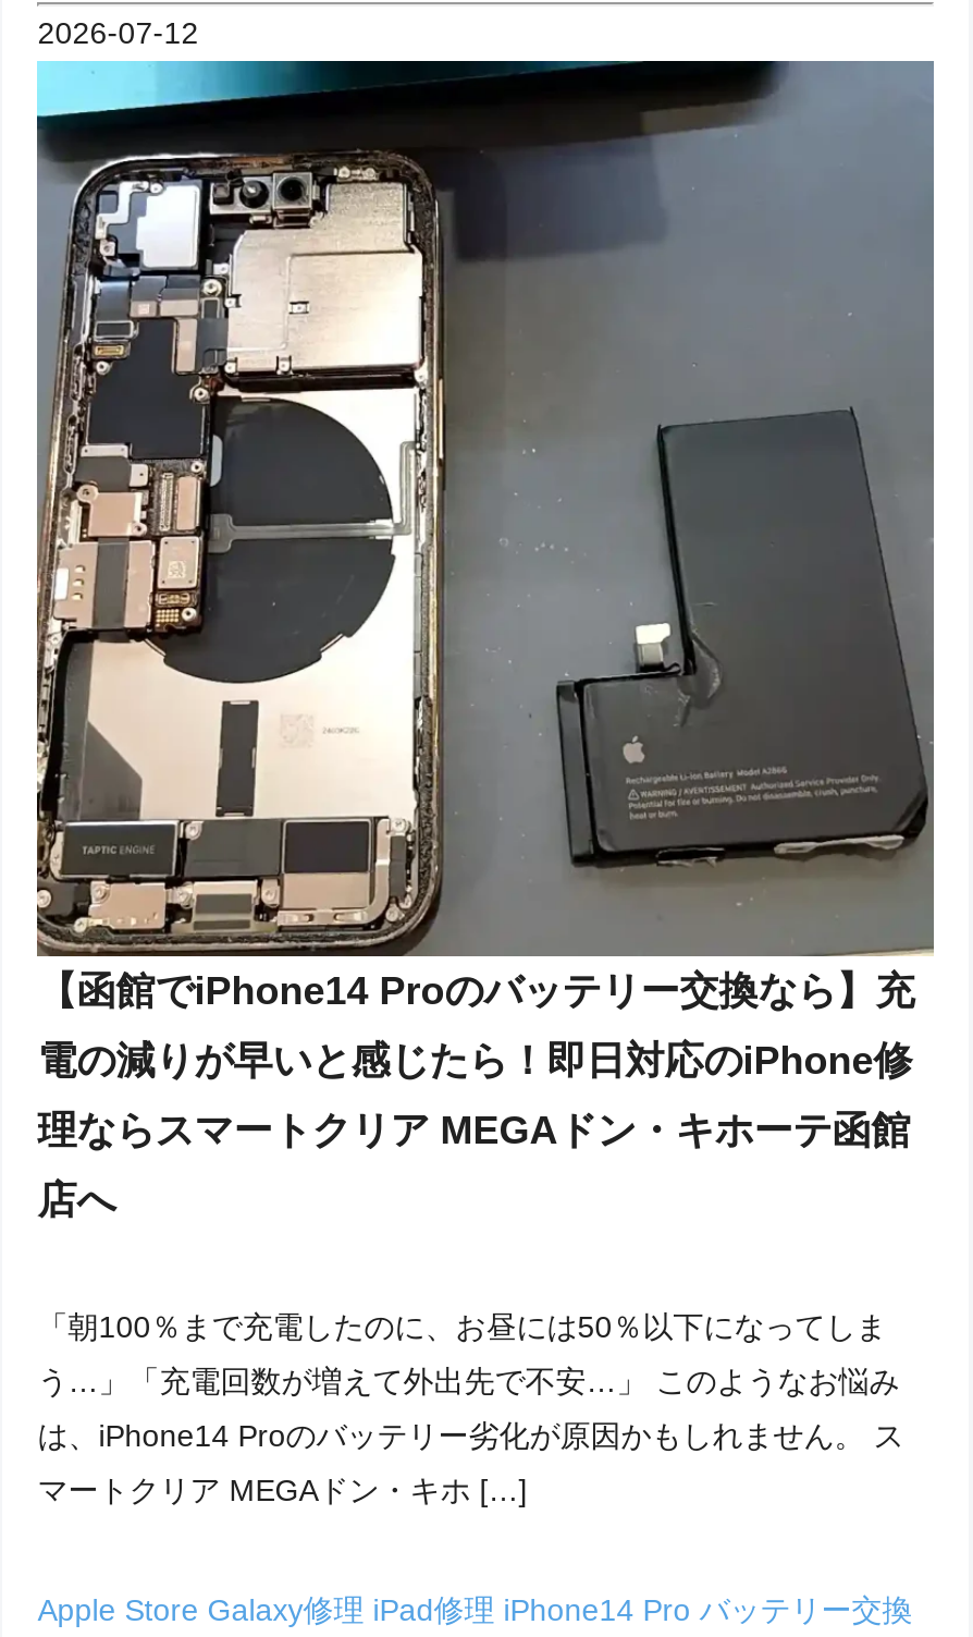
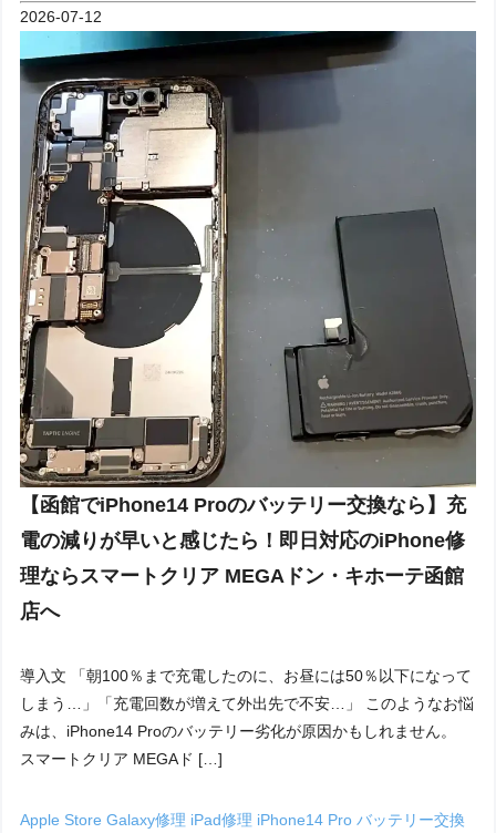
- 「朝100％まで充電したのに、お昼には50％以下になってしま
+ 導入文 「朝100％まで充電したのに、お昼には50％以下になって

- う…」「充電回数が増えて外出先で不安…」 このようなお悩み
+ しまう…」「充電回数が増えて外出先で不安…」 このようなお悩

- は、iPhone14 Proのバッテリー劣化が原因かもしれません。 ス
+ みは、iPhone14 Proのバッテリー劣化が原因かもしれません。

- マートクリア MEGAドン・キホ […]
+ スマートクリア MEGAド […]
